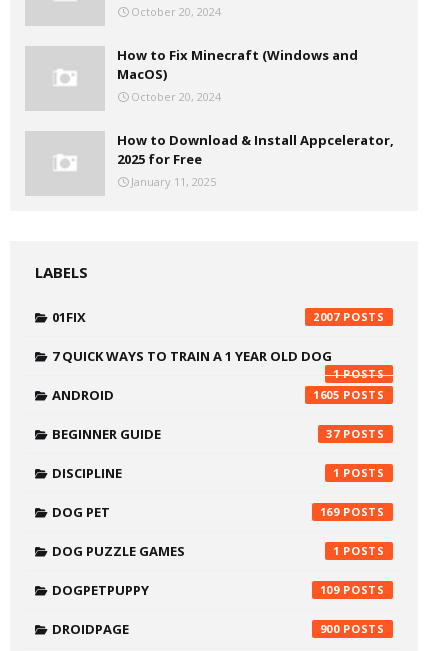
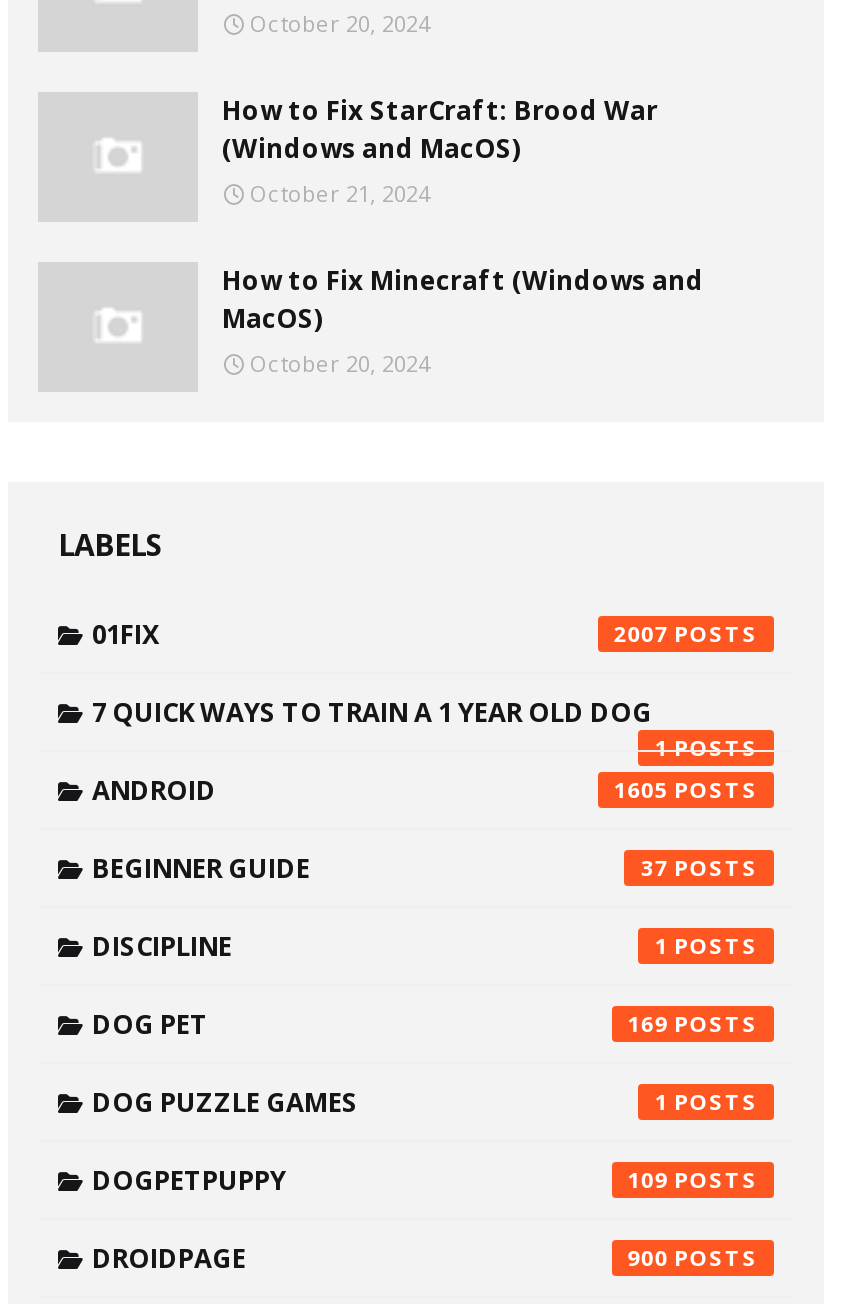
+ How to Fix StarCraft: Brood War
+ (Windows and MacOS)
+ October 21, 2024

moved down: How to Fix Minecraft (Windows and | MacOS) | October 20, 2024

- How to Download & Install Appcelerator,
- 2025 for Free
- January 11, 2025
